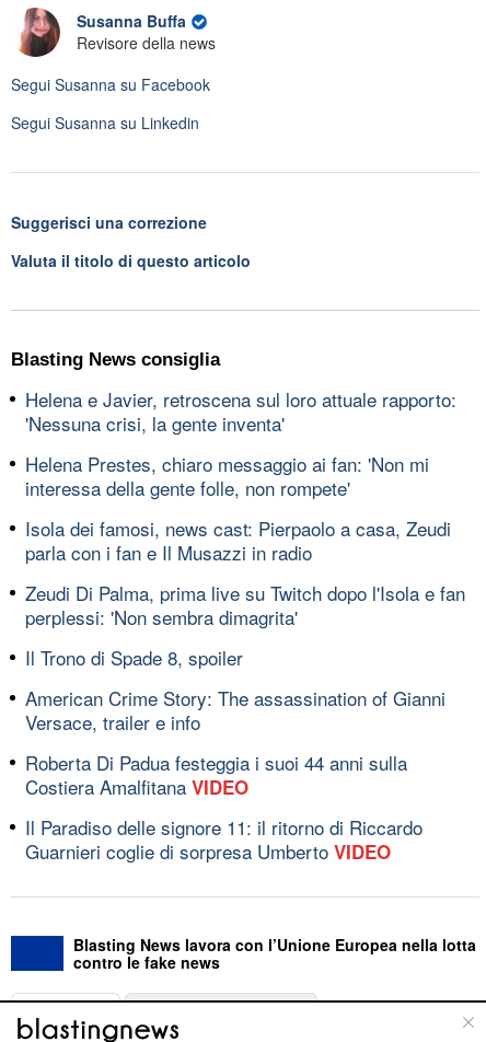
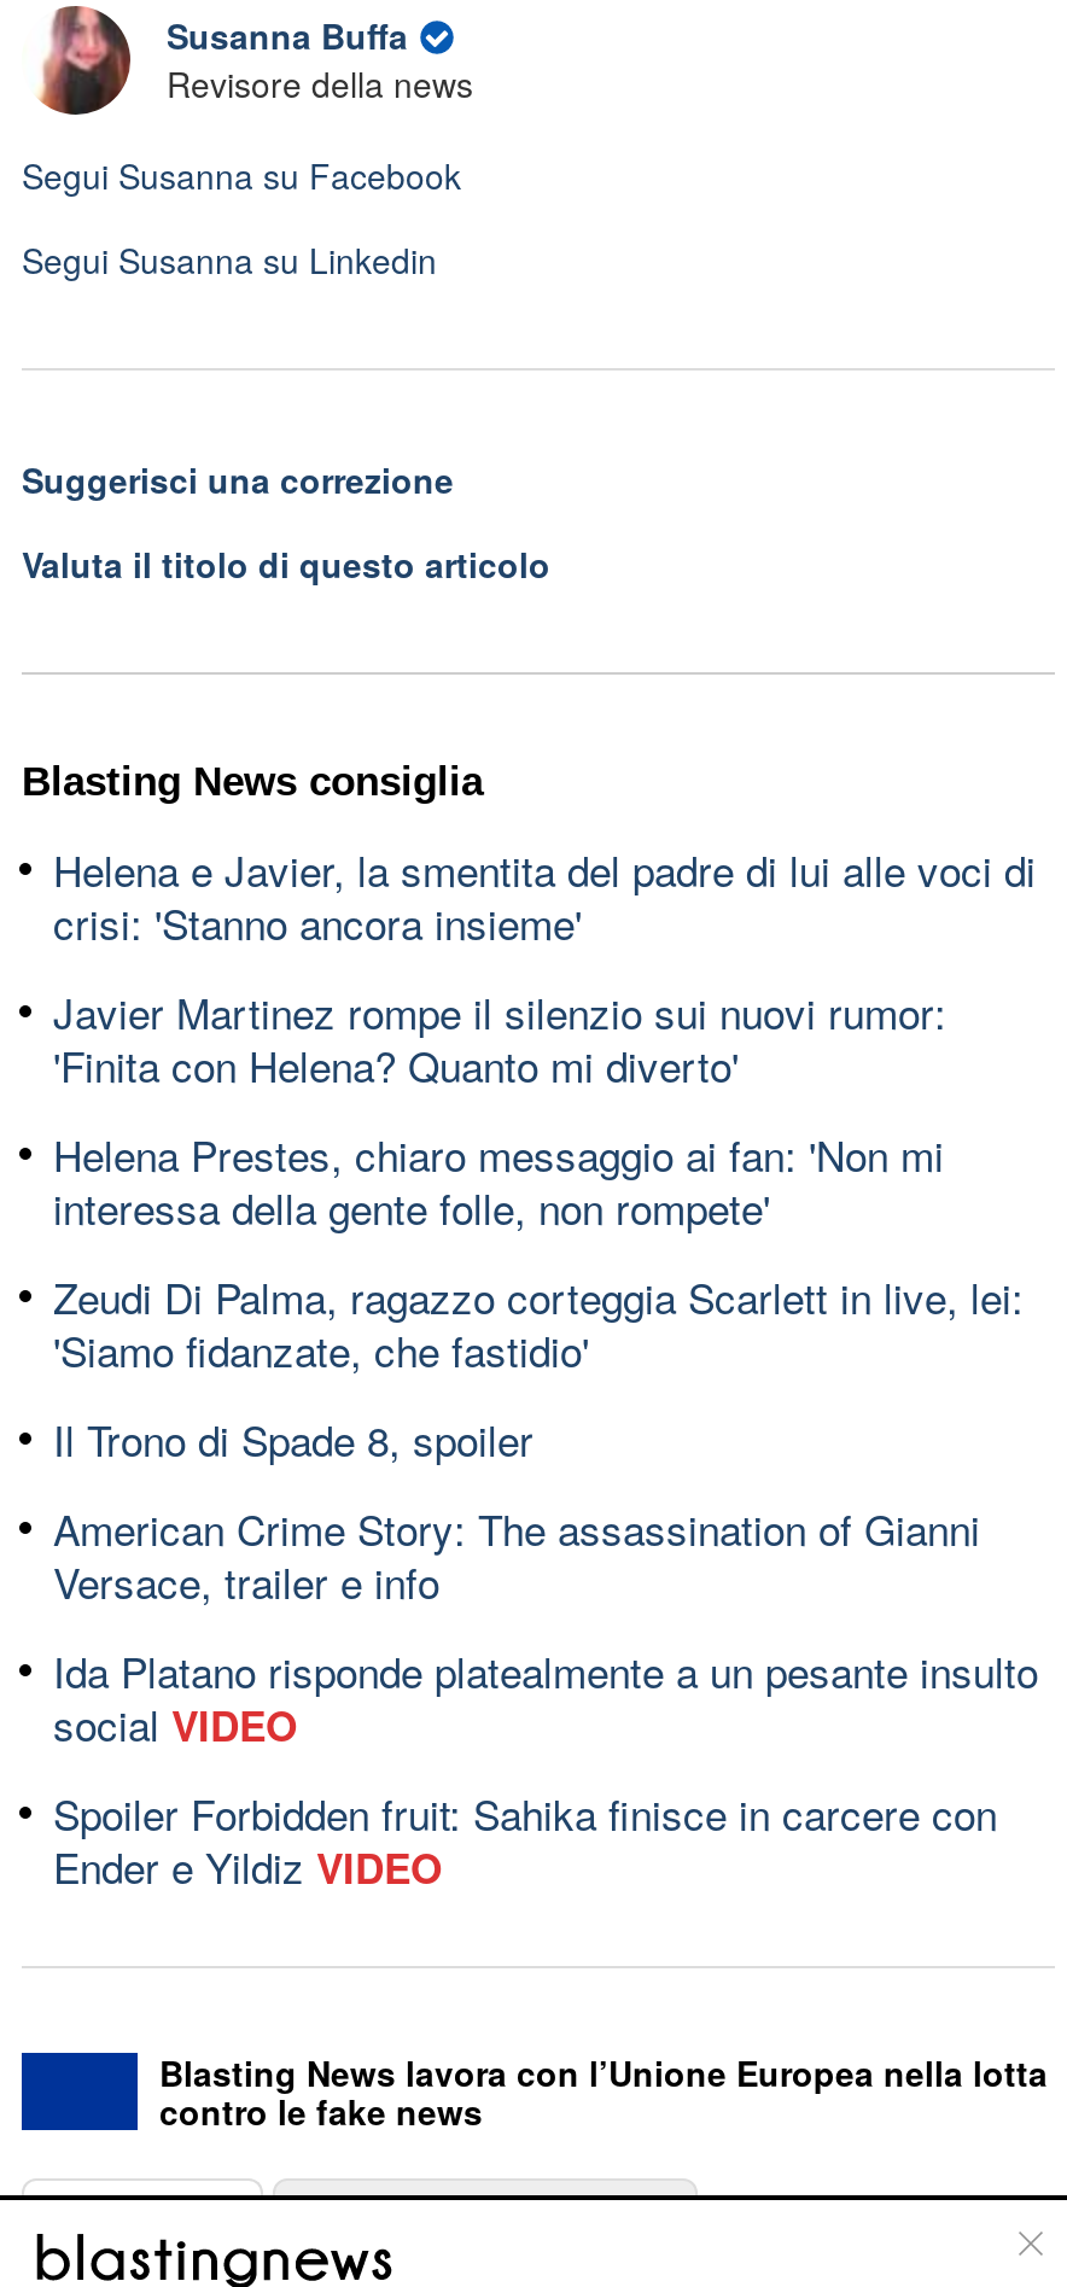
- Helena e Javier, retroscena sul loro attuale rapporto:
- 'Nessuna crisi, la gente inventa'
+ Helena e Javier, la smentita del padre di lui alle voci di
+ crisi: 'Stanno ancora insieme'
+ Javier Martinez rompe il silenzio sui nuovi rumor:
+ 'Finita con Helena? Quanto mi diverto'

moved down: Helena Prestes, chiaro messaggio ai fan: 'Non mi | interessa della gente folle, non rompete'

- Isola dei famosi, news cast: Pierpaolo a casa, Zeudi
- parla con i fan e Il Musazzi in radio
- Zeudi Di Palma, prima live su Twitch dopo l'Isola e fan
- perplessi: 'Non sembra dimagrita'
+ Zeudi Di Palma, ragazzo corteggia Scarlett in live, lei:
+ 'Siamo fidanzate, che fastidio'

- Roberta Di Padua festeggia i suoi 44 anni sulla
- Costiera Amalfitana VIDEO
+ Ida Platano risponde platealmente a un pesante insulto
+ social VIDEO

- Il Paradiso delle signore 11: il ritorno di Riccardo
- Guarnieri coglie di sorpresa Umberto VIDEO
+ Spoiler Forbidden fruit: Sahika finisce in carcere con
+ Ender e Yildiz VIDEO
